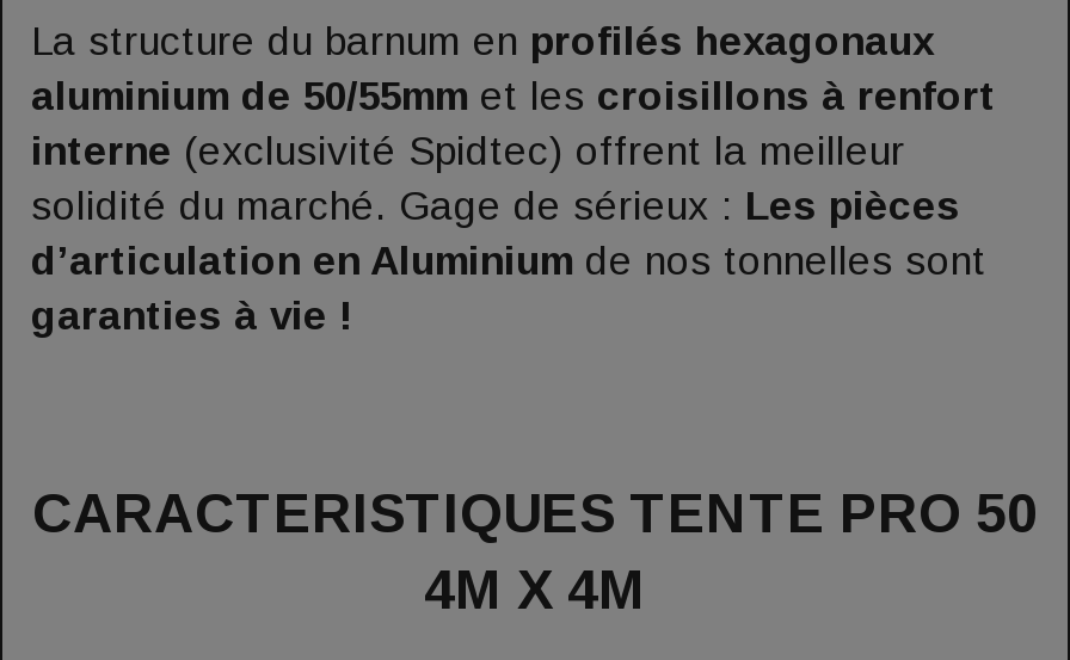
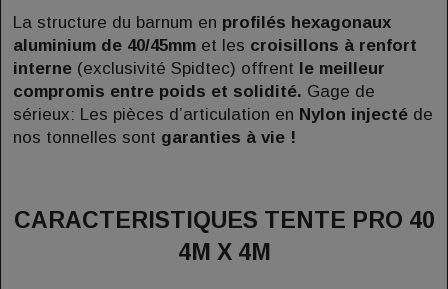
- aluminium de 50/55mm et les croisillons à renfort
- interne (exclusivité Spidtec) offrent la meilleur
- solidité du marché. Gage de sérieux : Les pièces
- d’articulation en Aluminium de nos tonnelles sont
- garanties à vie !
+ aluminium de 40/45mm et les croisillons à renfort
+ interne (exclusivité Spidtec) offrent le meilleur
+ compromis entre poids et solidité. Gage de
+ sérieux: Les pièces d’articulation en Nylon injecté de
+ nos tonnelles sont garanties à vie !

- CARACTERISTIQUES TENTE PRO 50
+ CARACTERISTIQUES TENTE PRO 40
